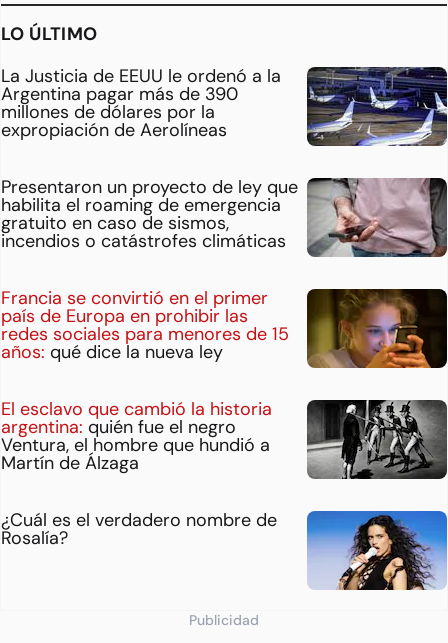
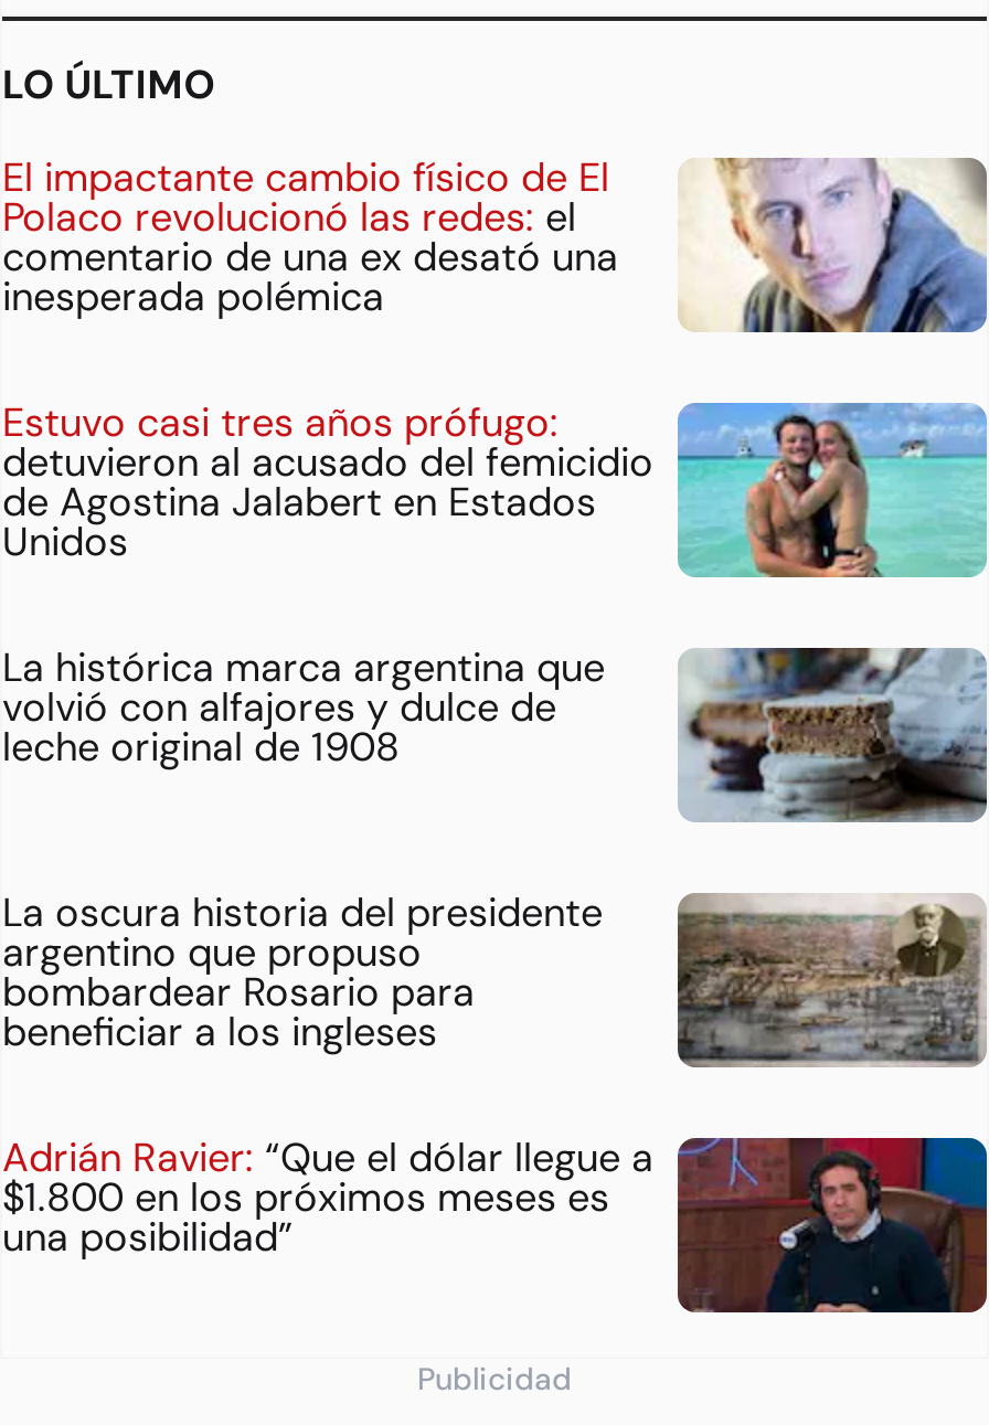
- [image]
- La Justicia de EEUU le ordenó a la
- Argentina pagar más de 390
- millones de dólares por la
- expropiación de Aerolíneas
+ [image]
+ El impactante cambio físico de El
+ Polaco revolucionó las redes: el
+ comentario de una ex desató una
+ inesperada polémica

- [image]
- Presentaron un proyecto de ley que
- habilita el roaming de emergencia
- gratuito en caso de sismos,
- incendios o catástrofes climáticas
+ [image]
+ Estuvo casi tres años prófugo:
+ detuvieron al acusado del femicidio
+ de Agostina Jalabert en Estados
+ Unidos

- [image]
- Francia se convirtió en el primer
- país de Europa en prohibir las
- redes sociales para menores de 15
- años: qué dice la nueva ley
+ [image]
+ La histórica marca argentina que
+ volvió con alfajores y dulce de
+ leche original de 1908

- [image]
- El esclavo que cambió la historia
- argentina: quién fue el negro
- Ventura, el hombre que hundió a
- Martín de Álzaga
+ [image]
+ La oscura historia del presidente
+ argentino que propuso
+ bombardear Rosario para
+ beneficiar a los ingleses

- [image]
- ¿Cuál es el verdadero nombre de
- Rosalía?
+ [image]
+ Adrián Ravier: “Que el dólar llegue a
+ $1.800 en los próximos meses es
+ una posibilidad”
